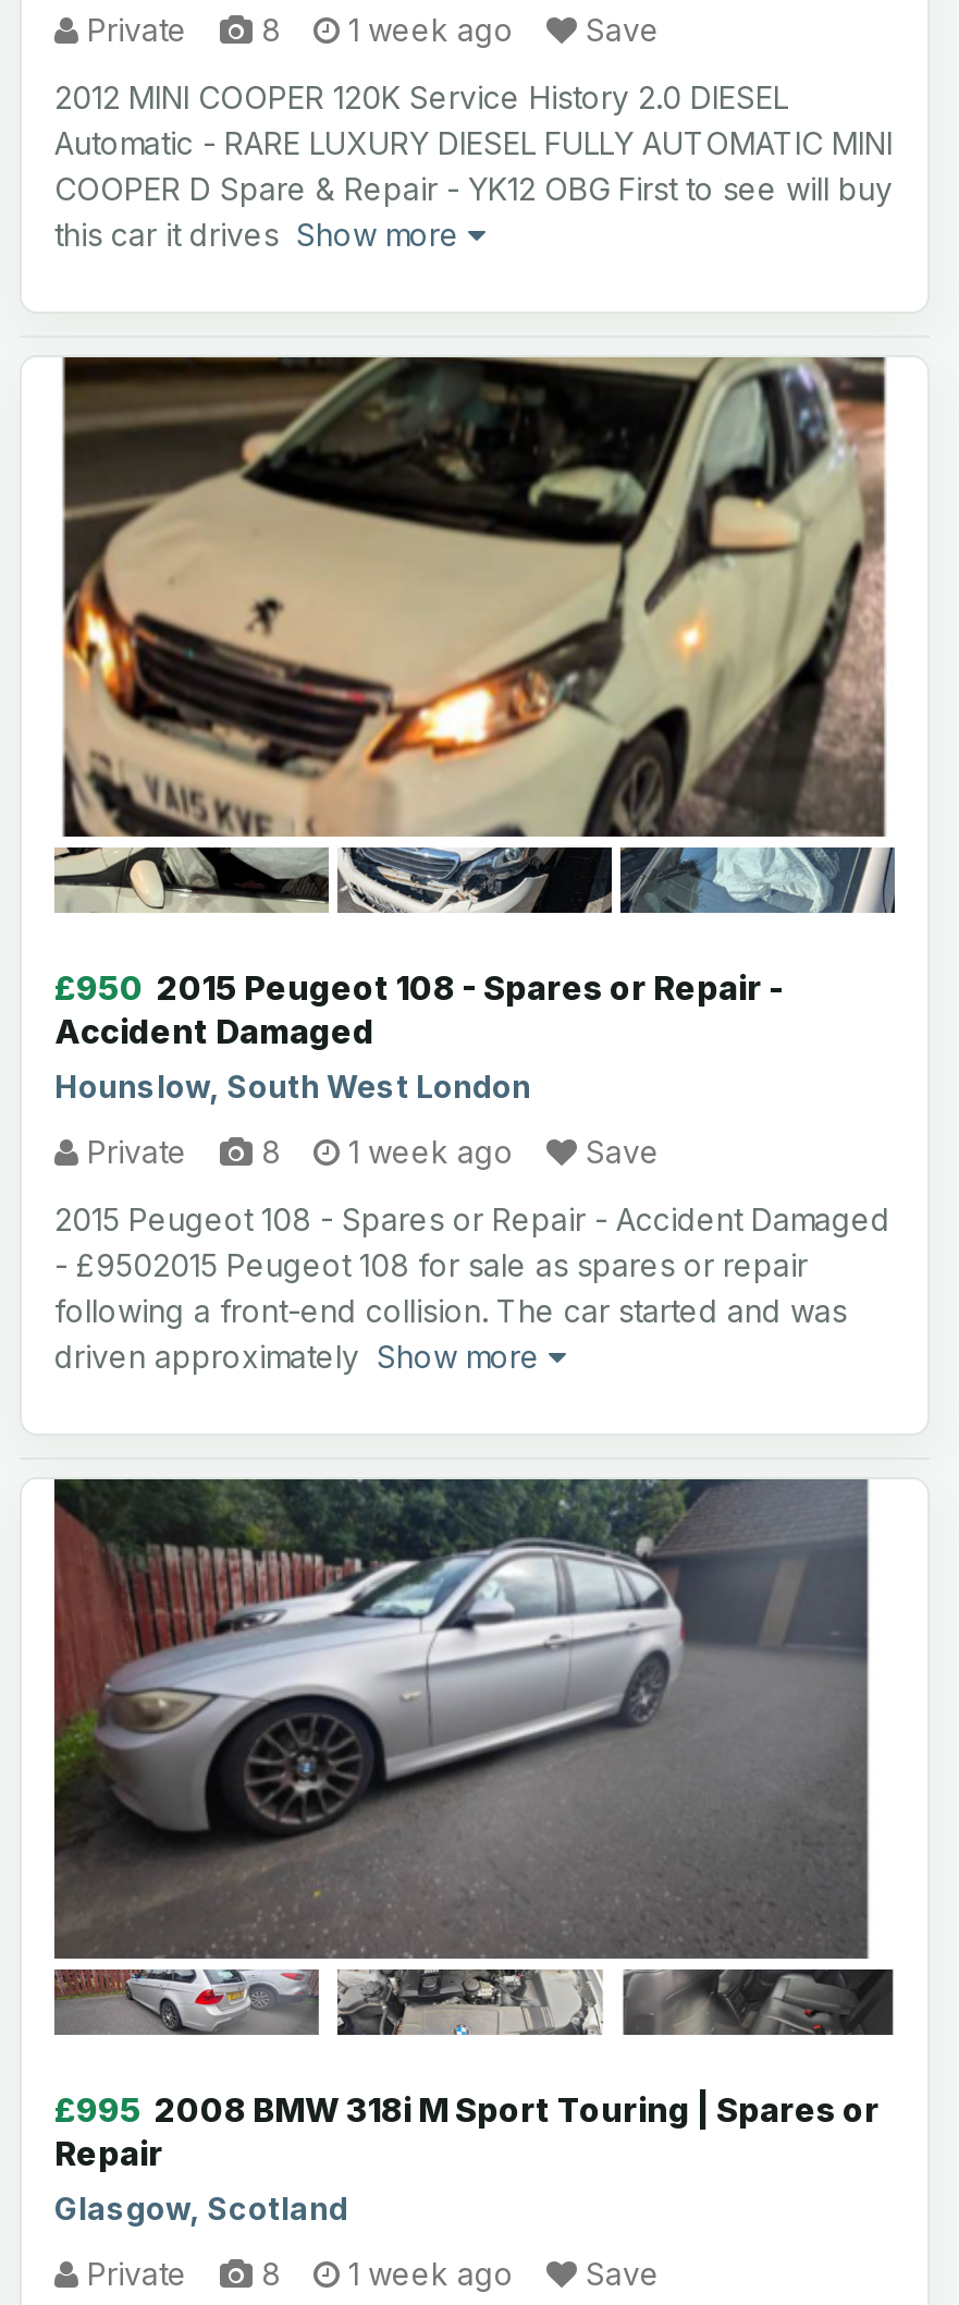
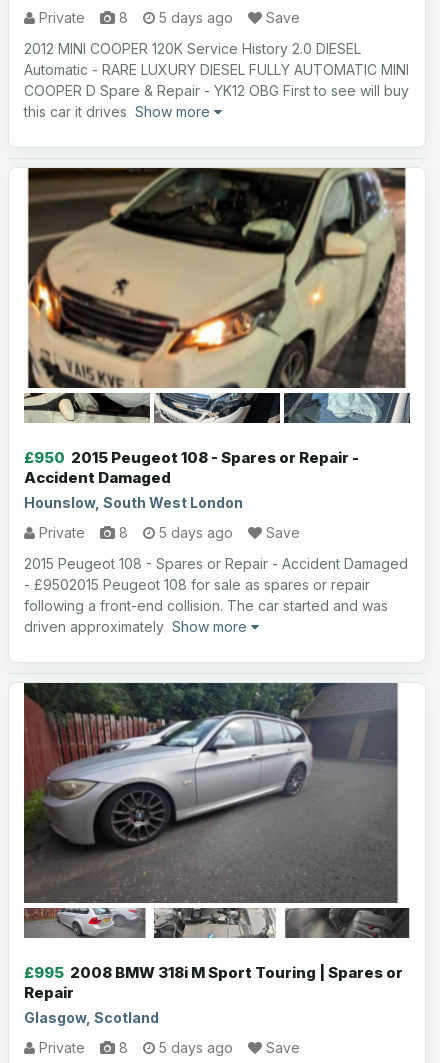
- Private 8 1 week ago Save
+ Private 8 5 days ago Save

- Private 8 1 week ago Save
+ Private 8 5 days ago Save

- Private 8 1 week ago Save
+ Private 8 5 days ago Save
